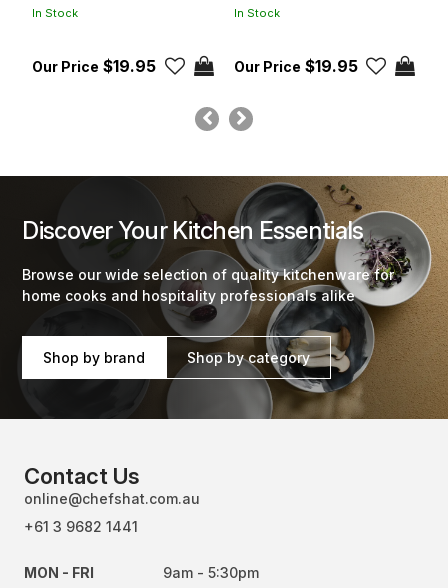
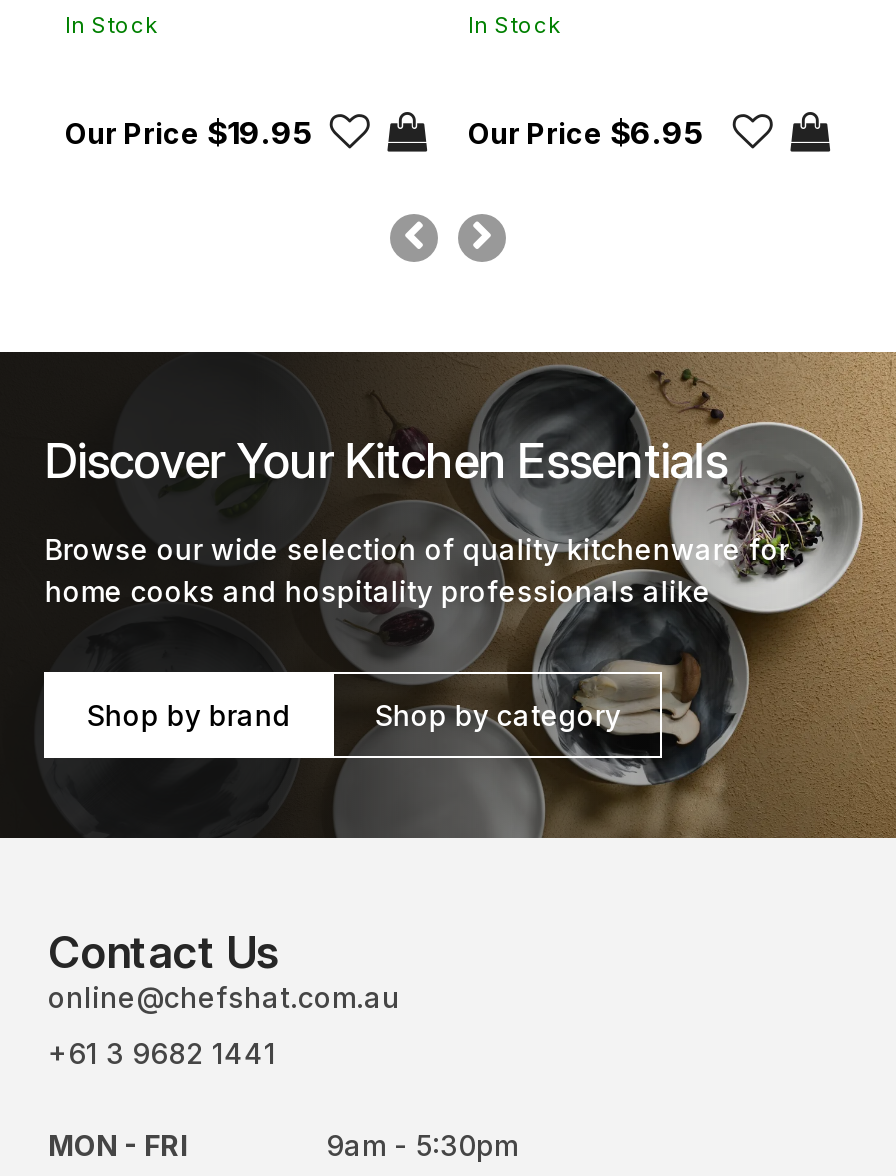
- $19.95
+ $6.95
